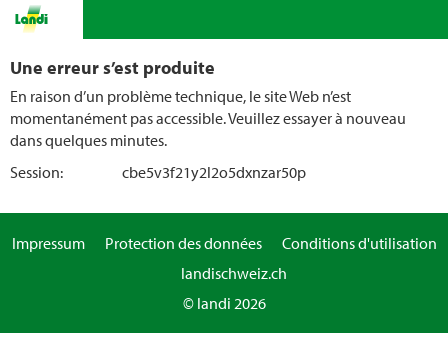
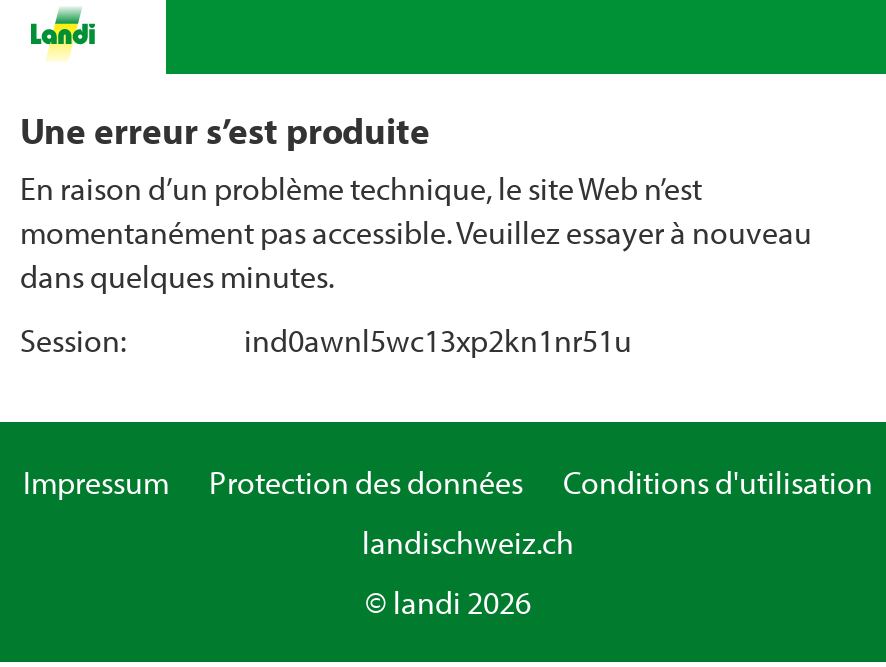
- cbe5v3f21y2l2o5dxnzar50p
+ ind0awnl5wc13xp2kn1nr51u
